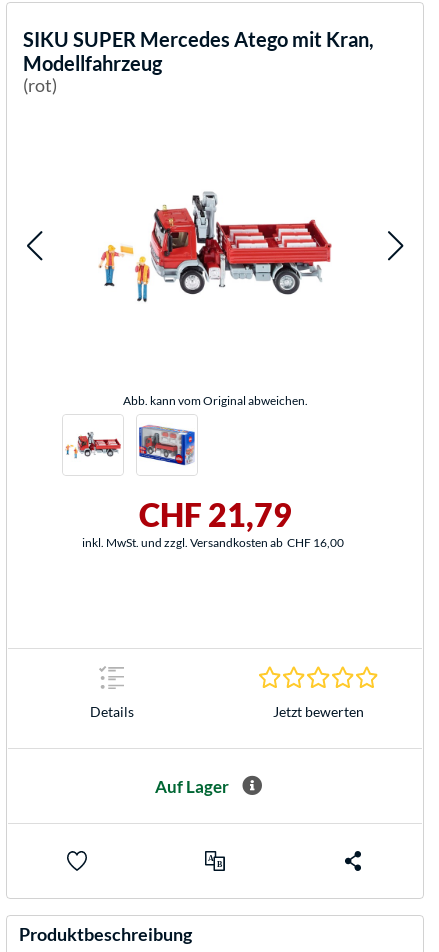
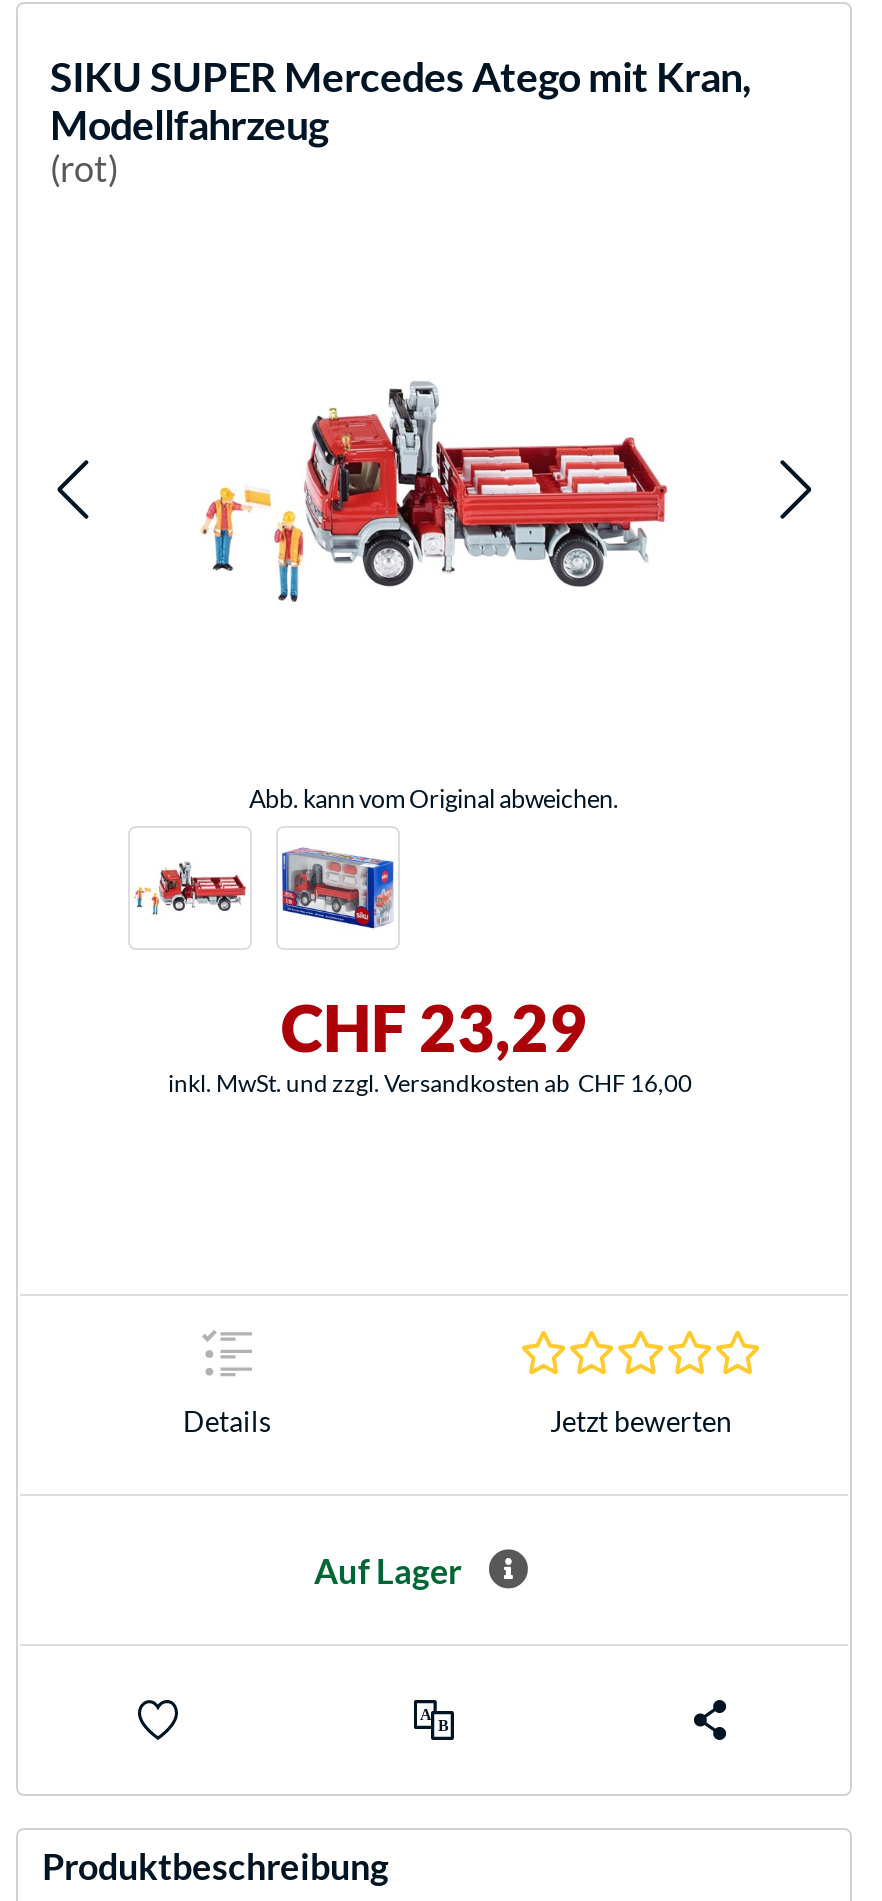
- CHF 21,79
+ CHF 23,29
